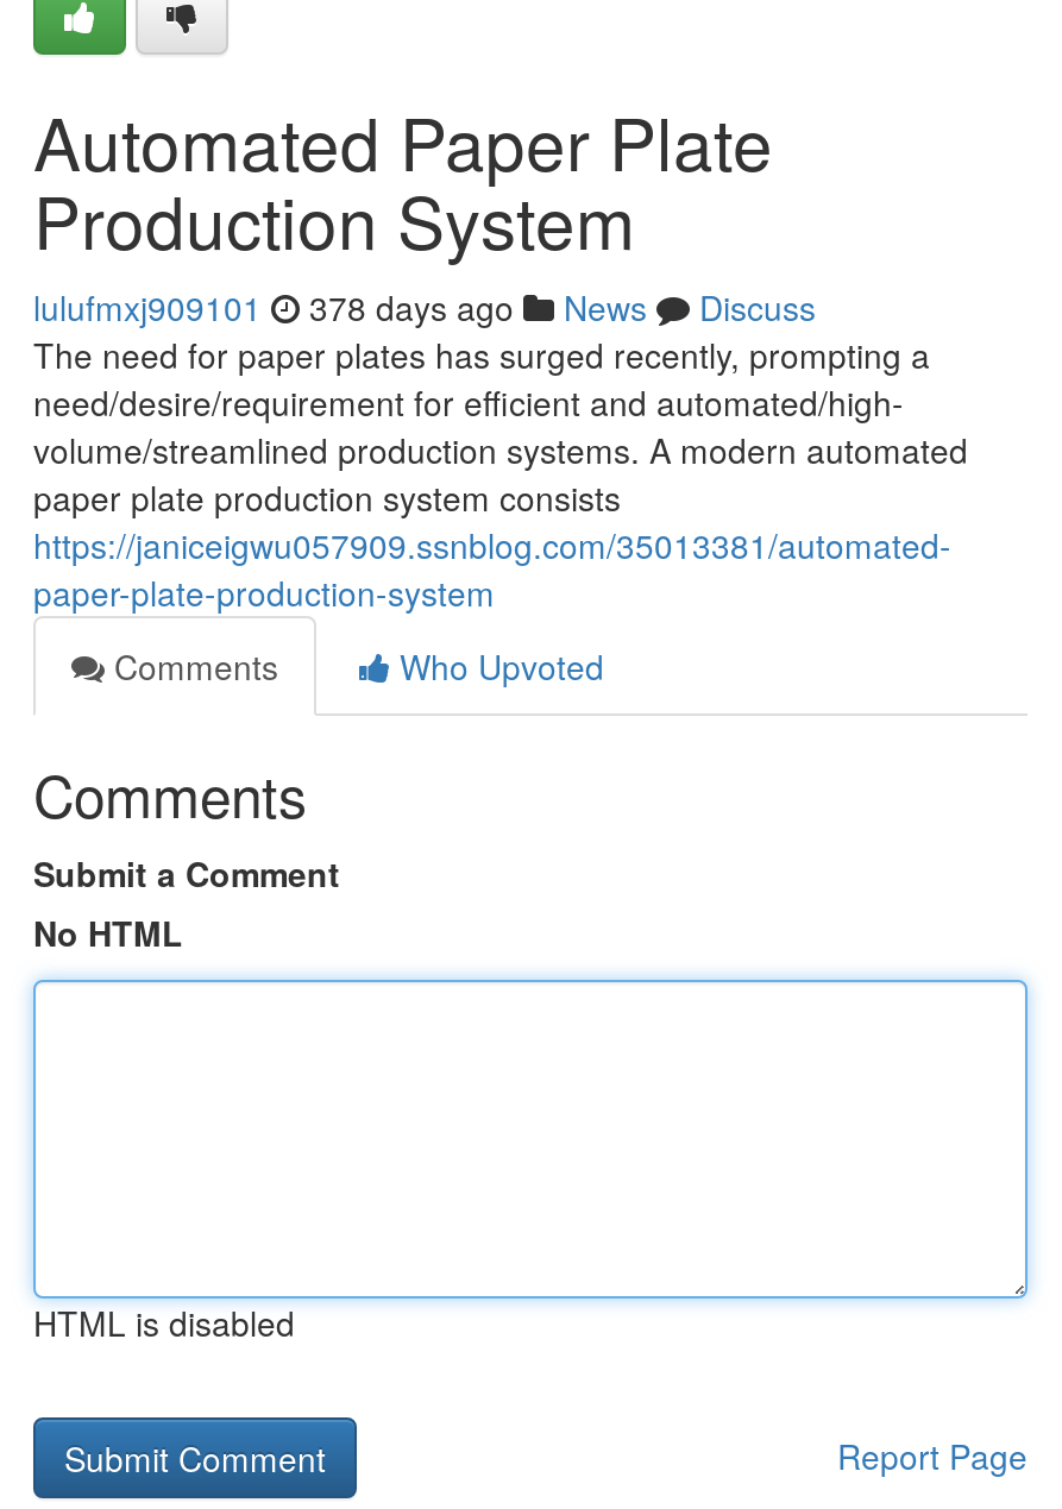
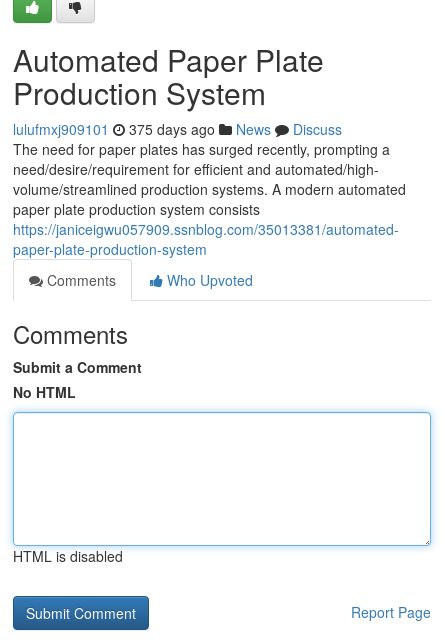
- lulufmxj909101 378 days ago News Discuss
+ lulufmxj909101 375 days ago News Discuss
